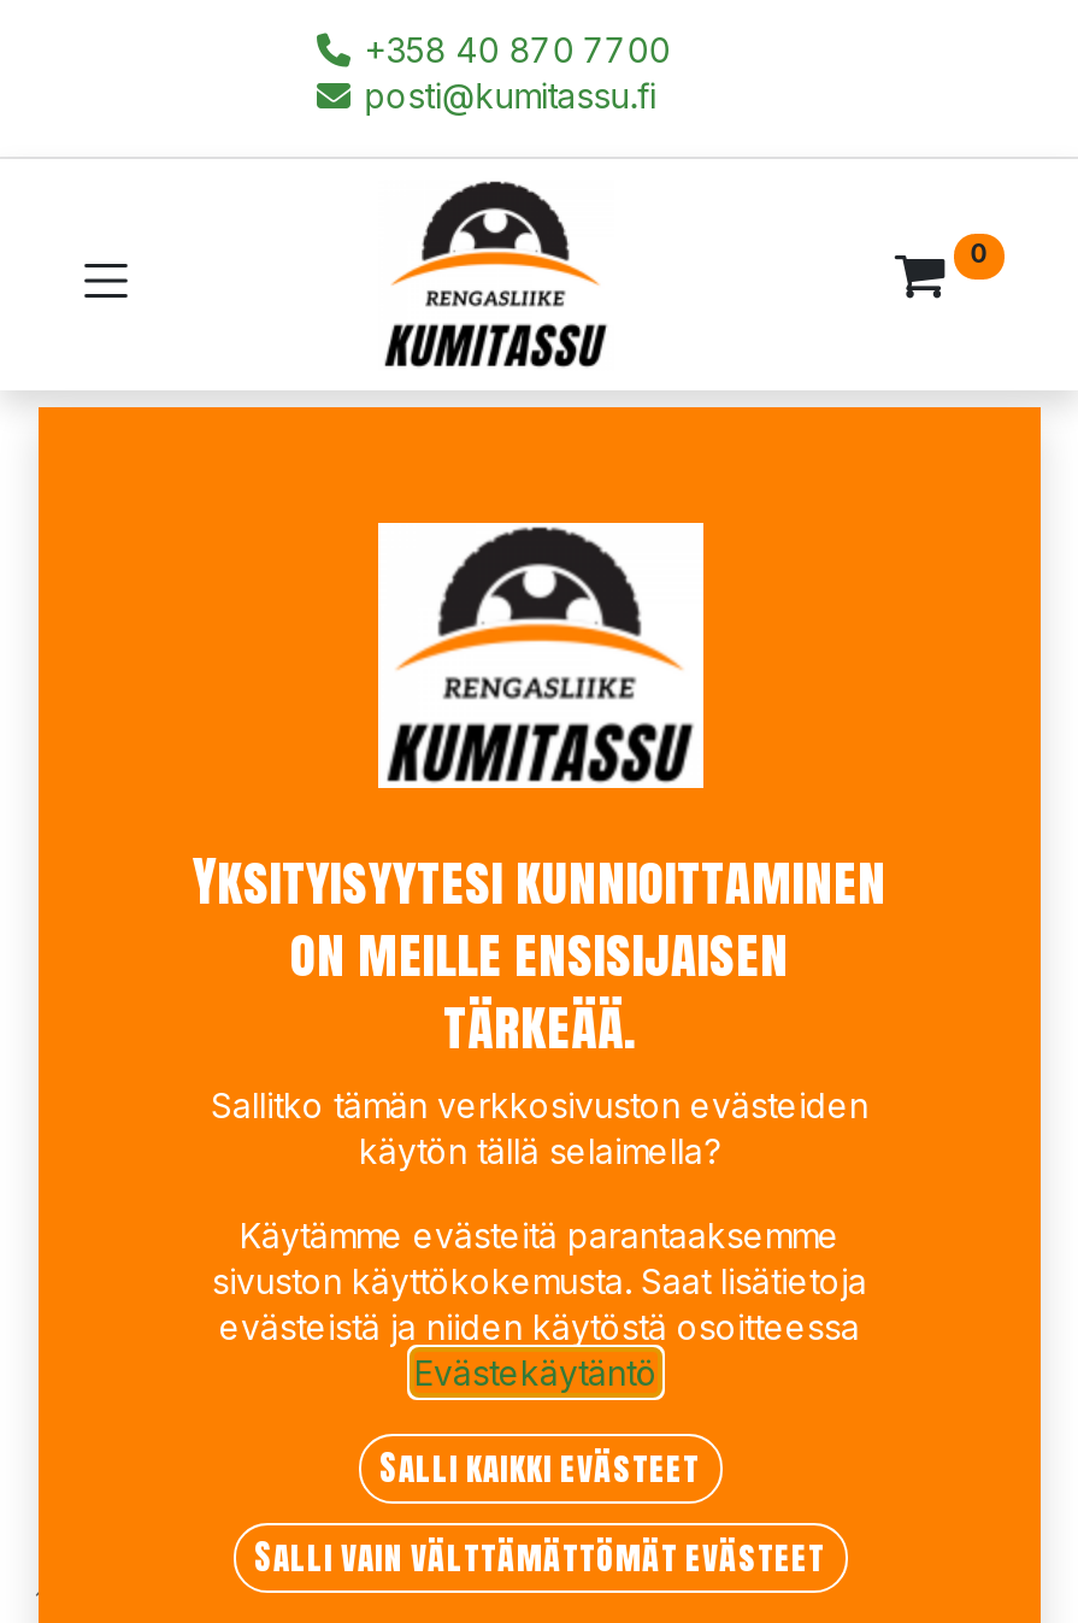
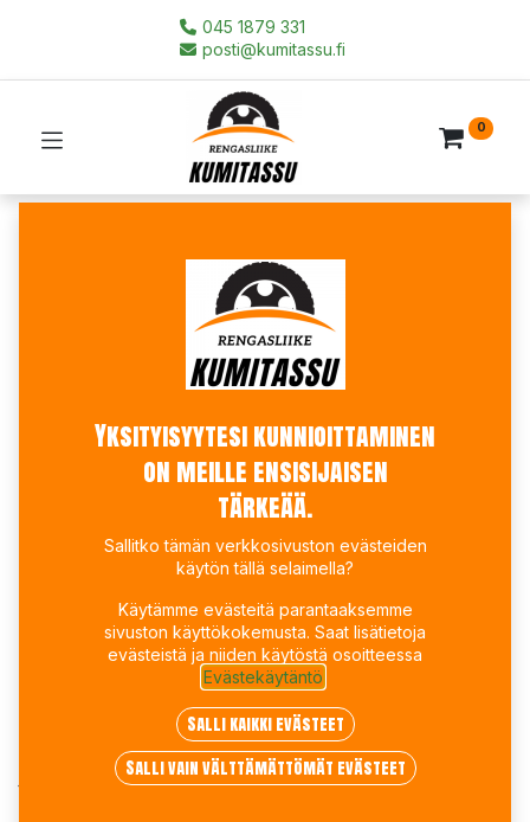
- +358 40 870 7700
+ 045 1879 331
